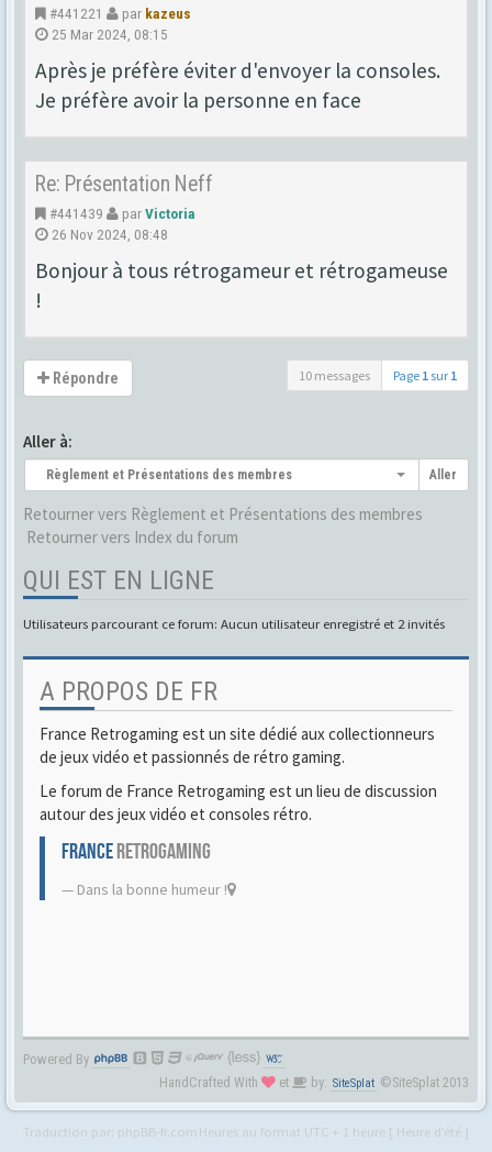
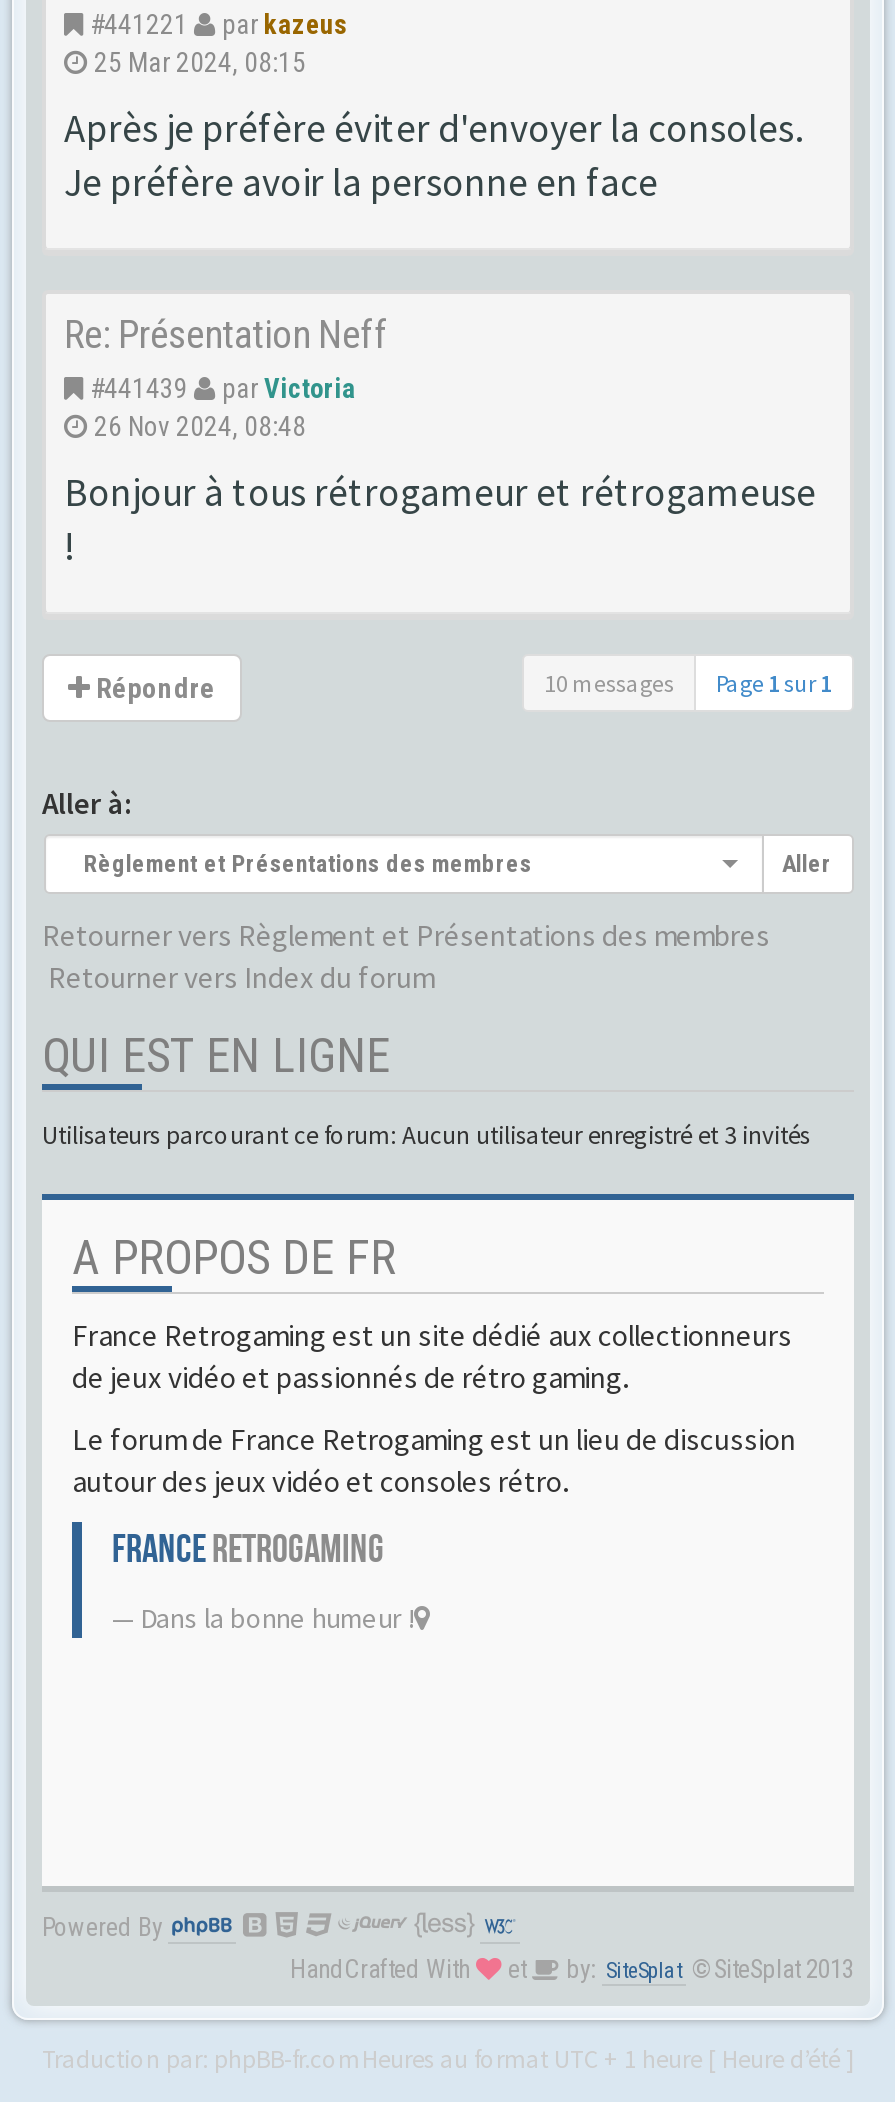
- Utilisateurs parcourant ce forum: Aucun utilisateur enregistré et 2 invités
+ Utilisateurs parcourant ce forum: Aucun utilisateur enregistré et 3 invités
